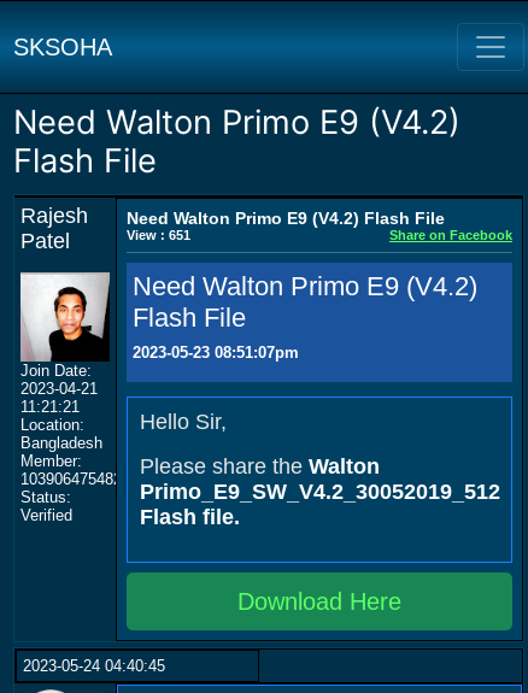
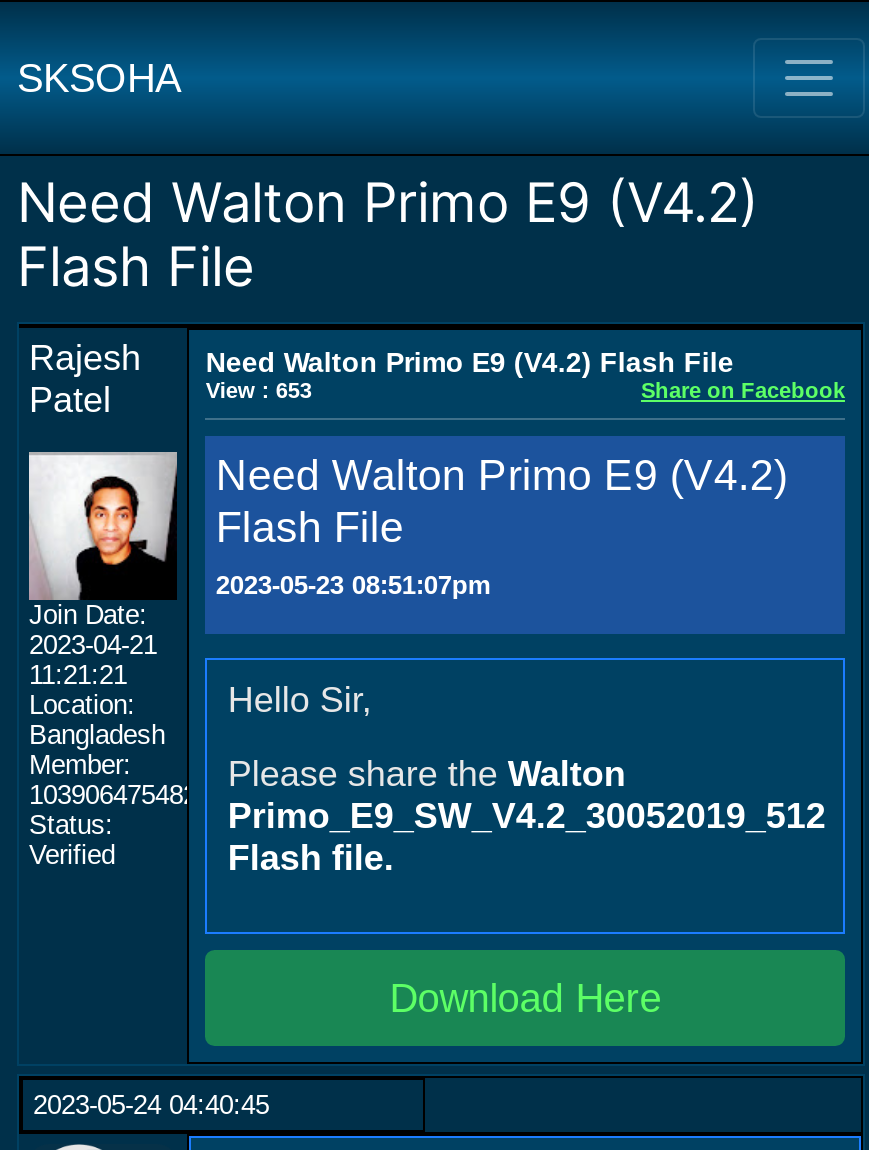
- View : 651
+ View : 653
